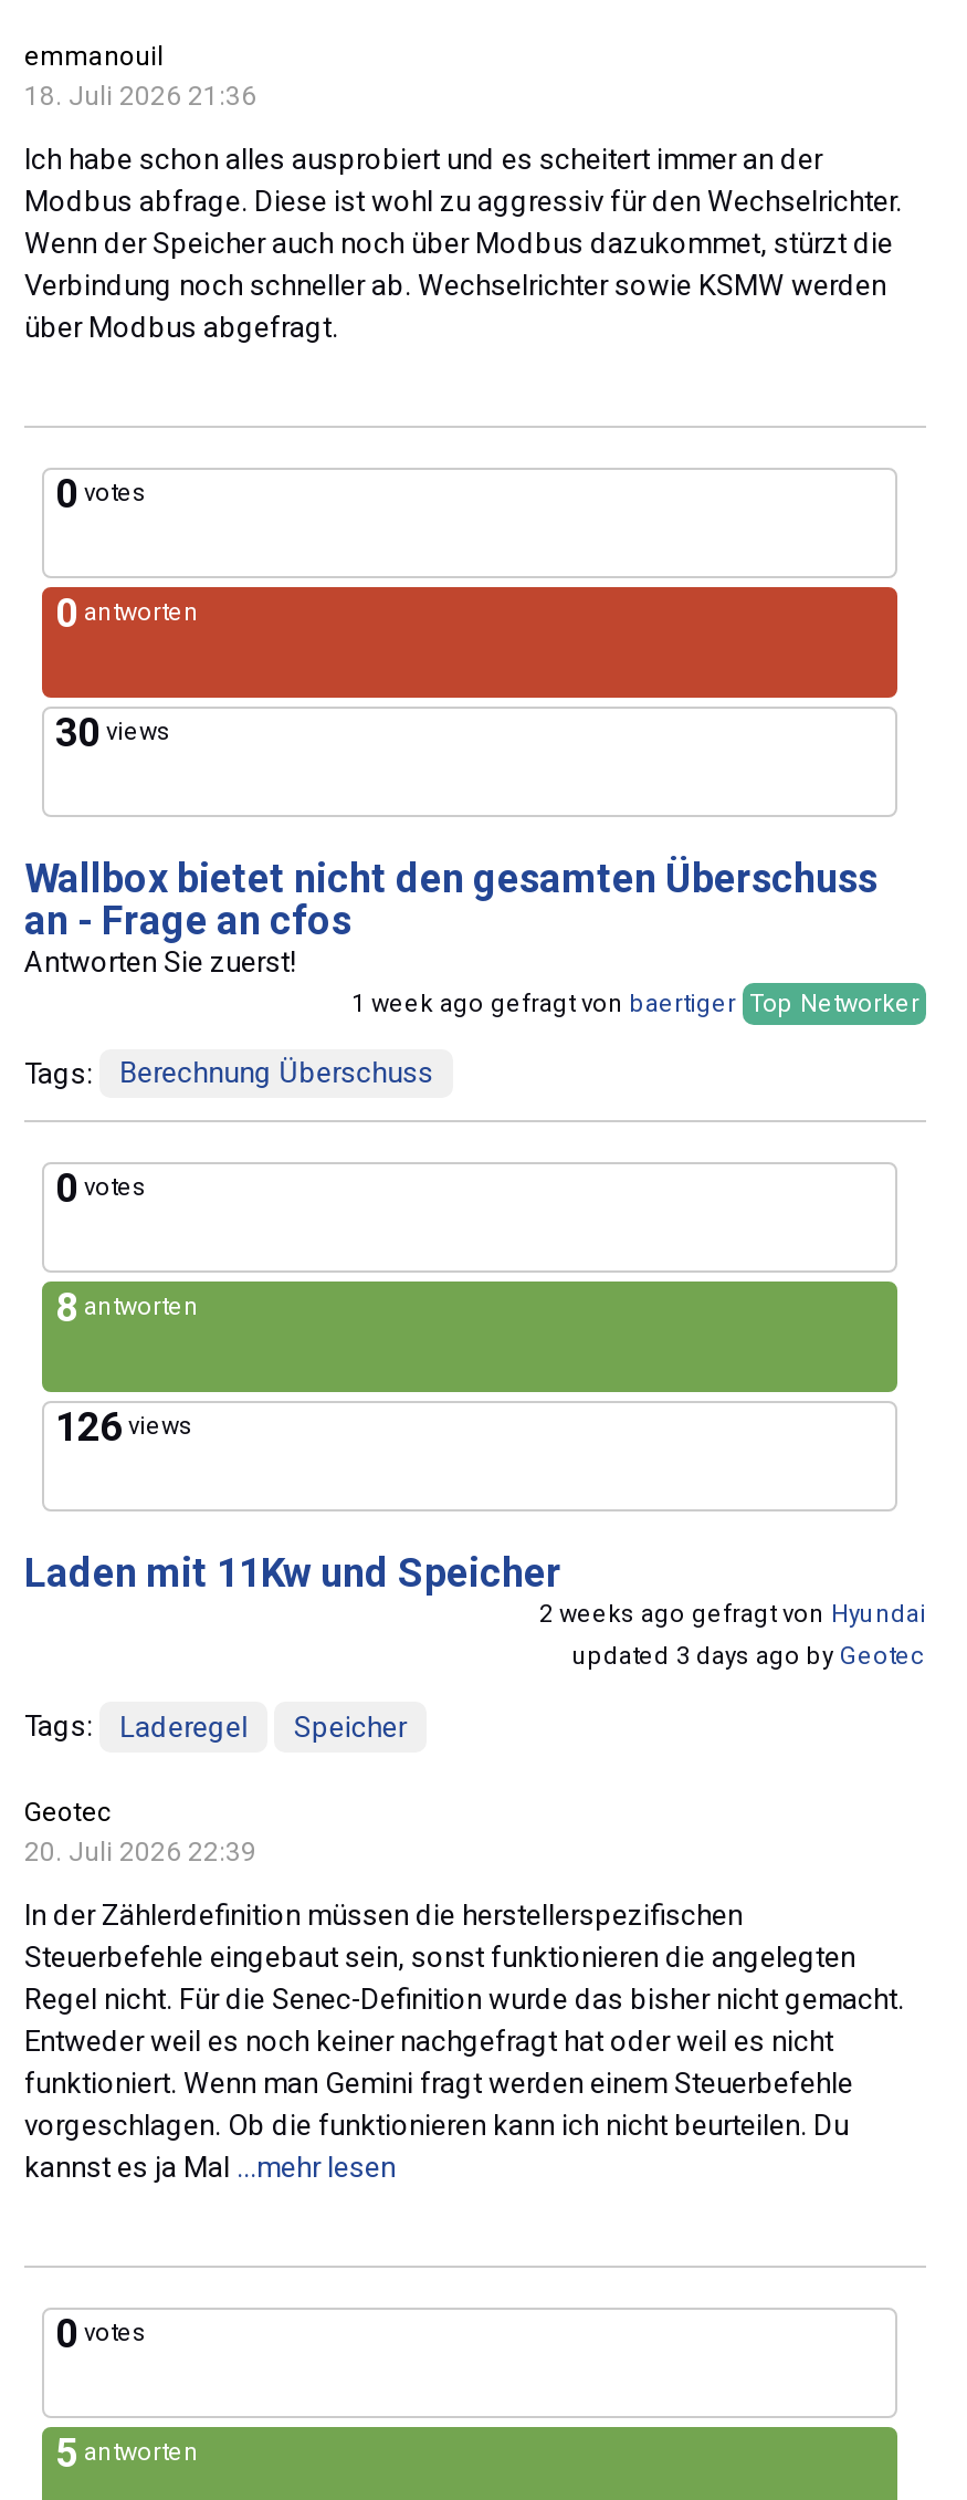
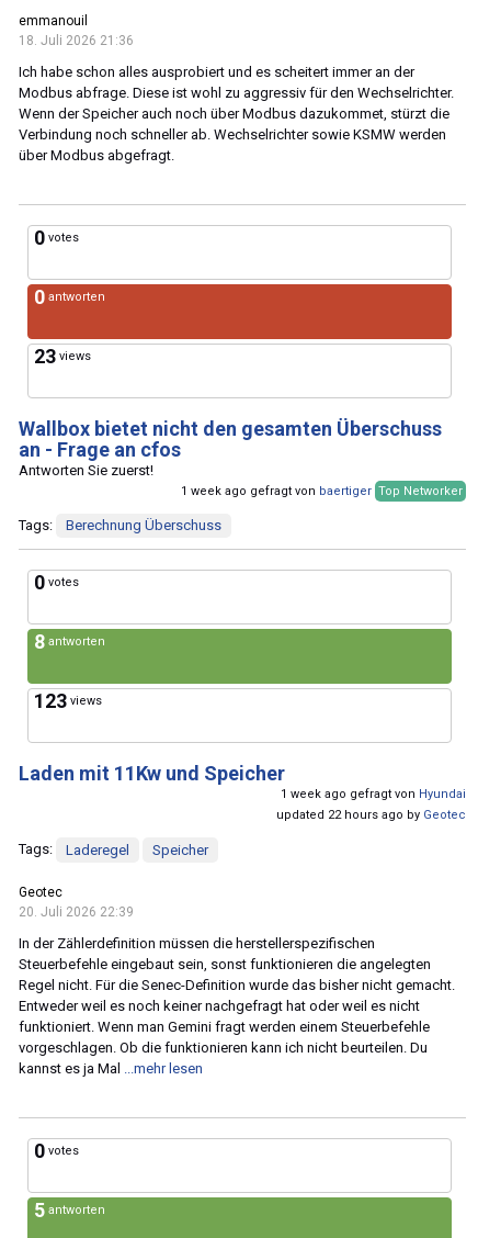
- 30 views
+ 23 views

- 126 views
+ 123 views

- 2 weeks ago gefragt von Hyundai
+ 1 week ago gefragt von Hyundai

- updated 3 days ago by Geotec
+ updated 22 hours ago by Geotec
